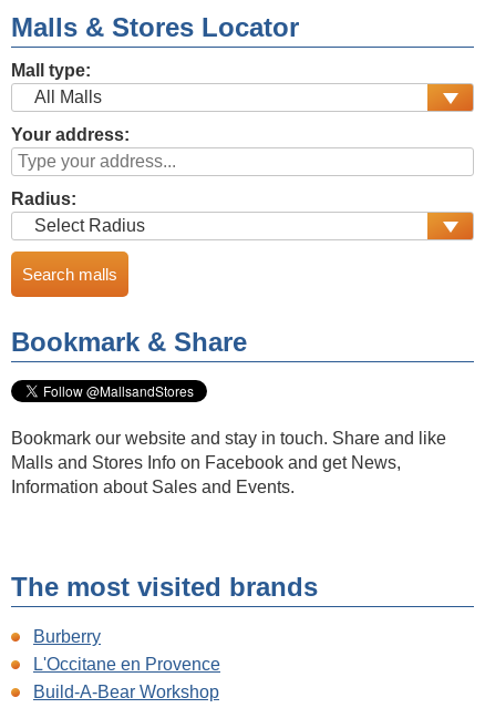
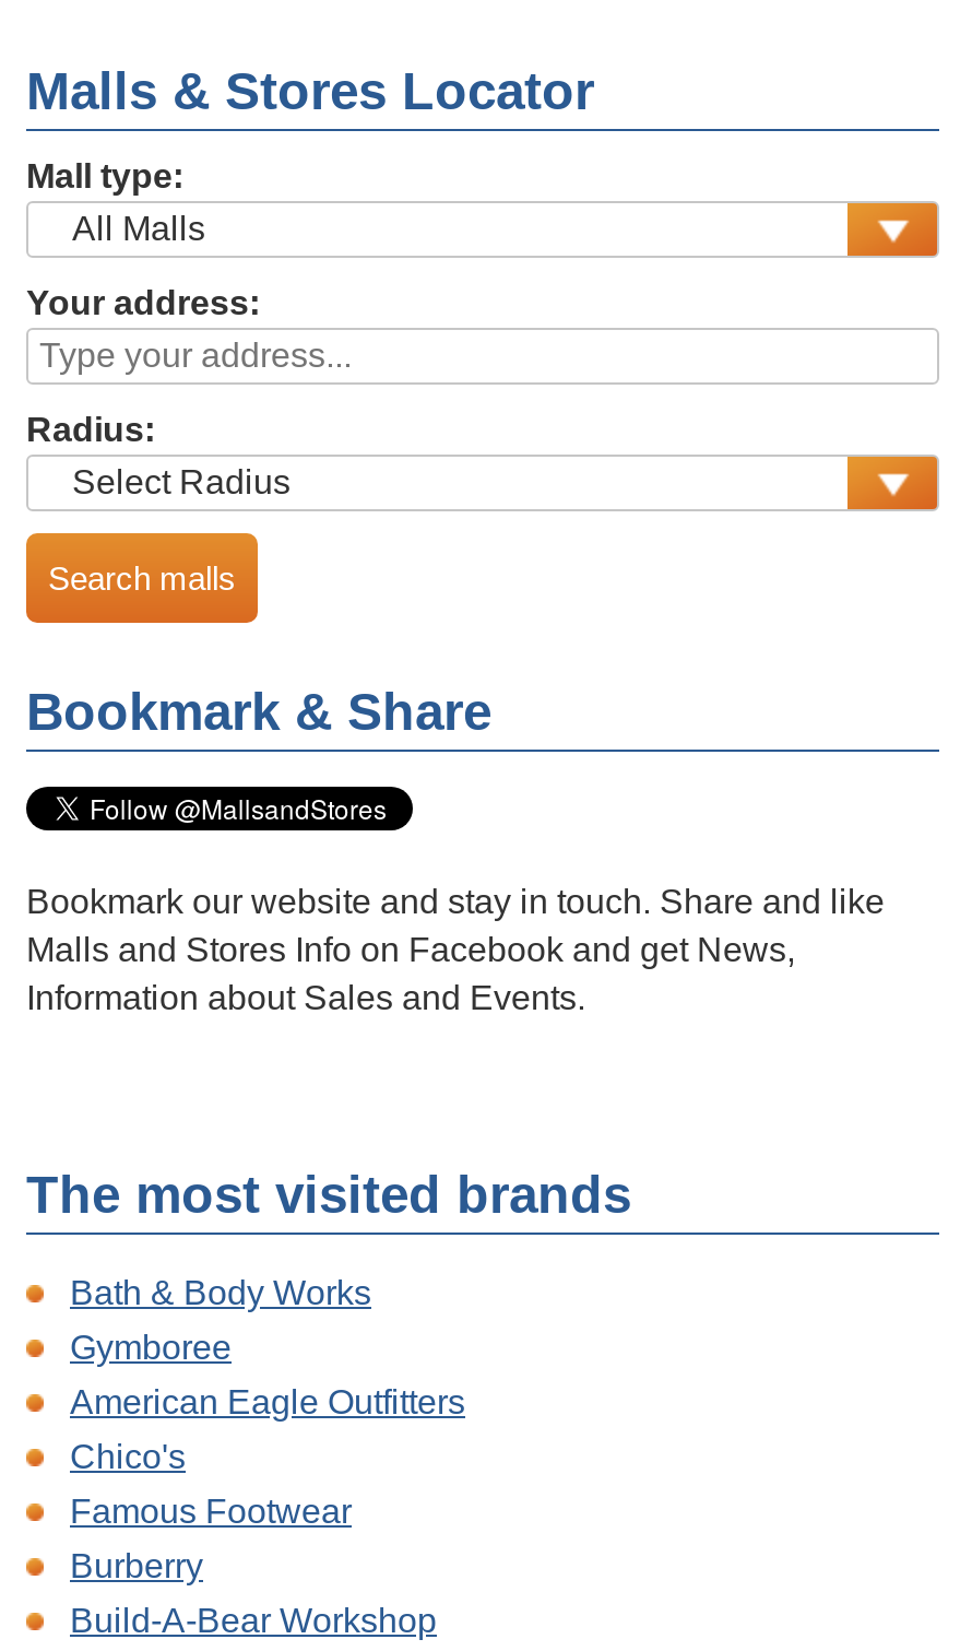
+ Bath & Body Works
+ Gymboree
+ American Eagle Outfitters
+ Chico's
+ Famous Footwear

moved down: Burberry

- L'Occitane en Provence
